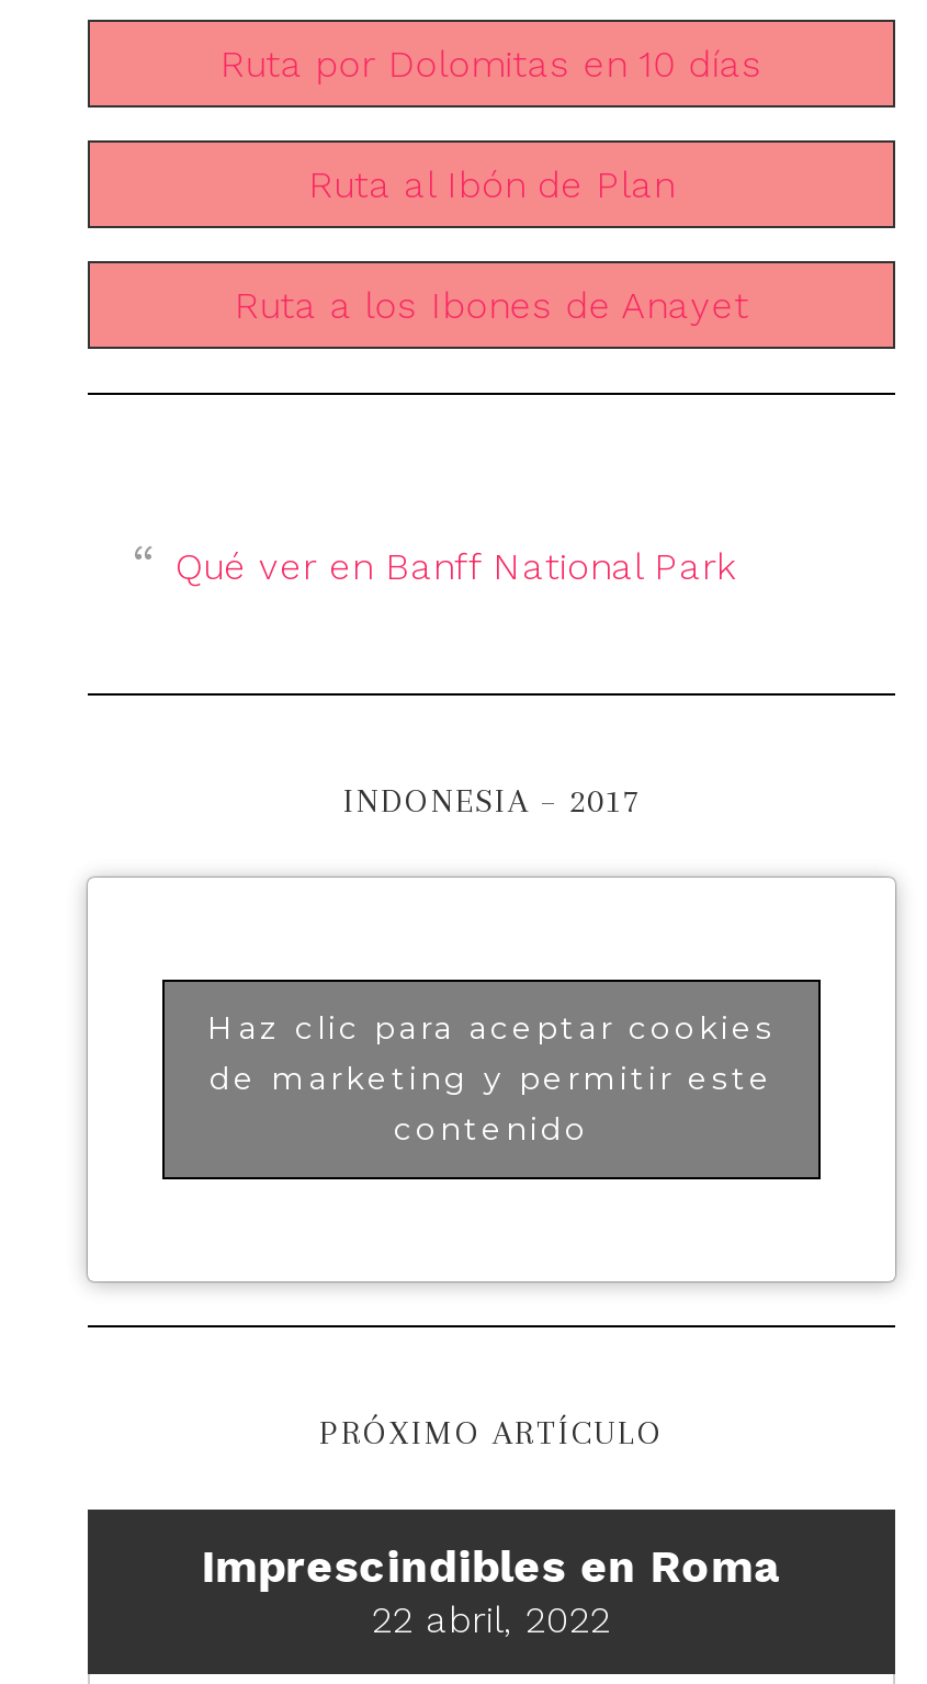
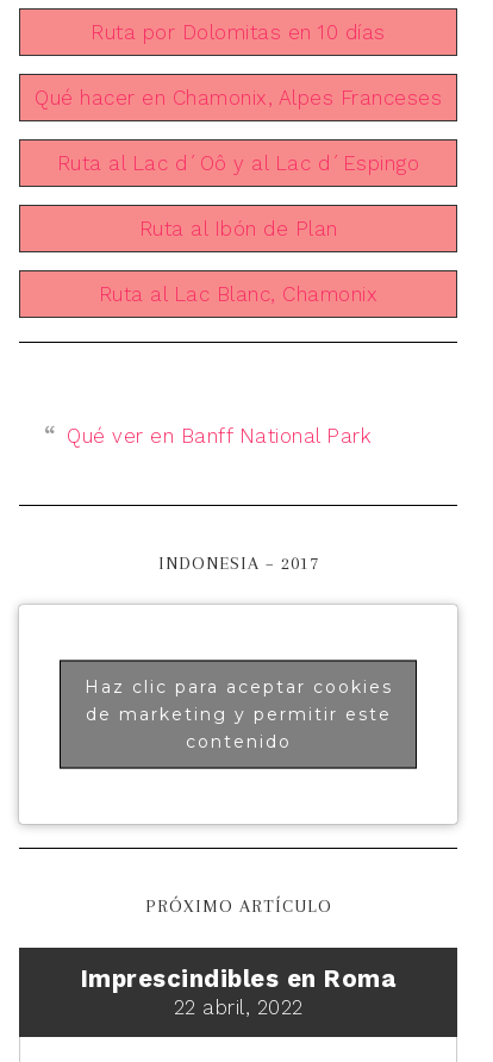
+ Qué hacer en Chamonix, Alpes Franceses
+ Ruta al Lac d´Oô y al Lac d´Espingo

- Ruta a los Ibones de Anayet
+ Ruta al Lac Blanc, Chamonix
